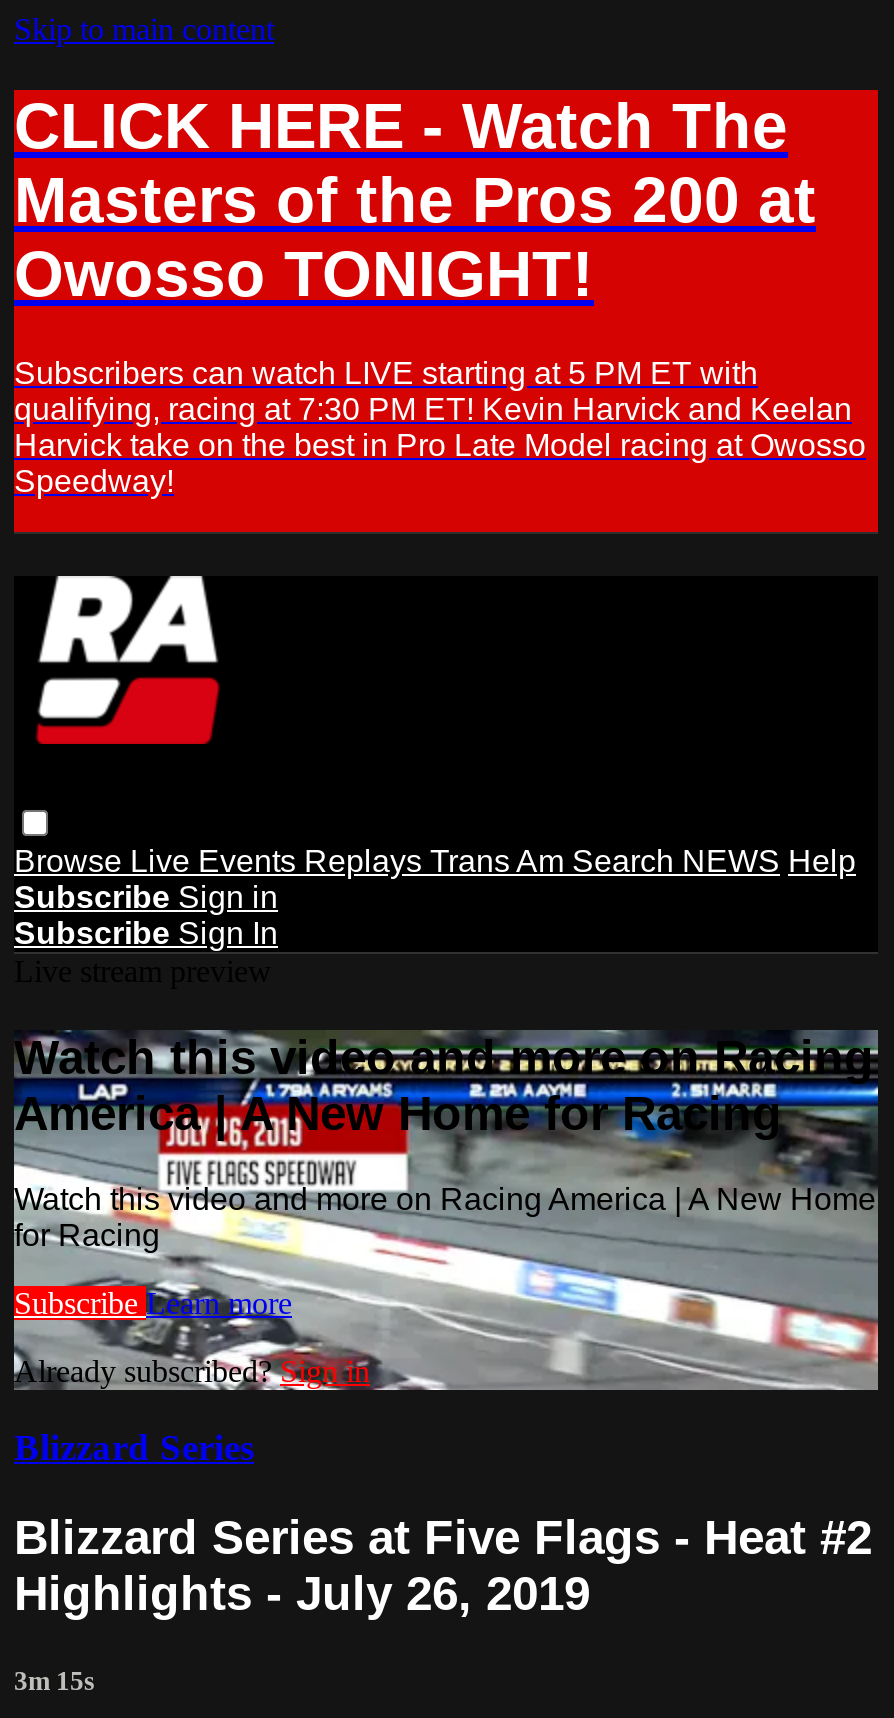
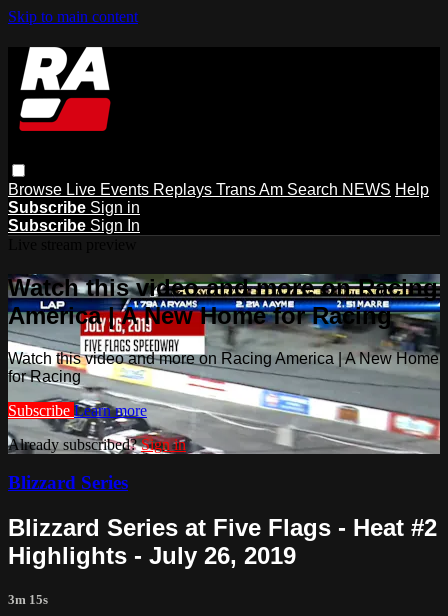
- [image]
- CLICK HERE - Watch The
- Masters of the Pros 200 at
- Owosso TONIGHT!
- Subscribers can watch LIVE starting at 5 PM ET with
- qualifying, racing at 7:30 PM ET! Kevin Harvick and Keelan
- Harvick take on the best in Pro Late Model racing at Owosso
- Speedway!
